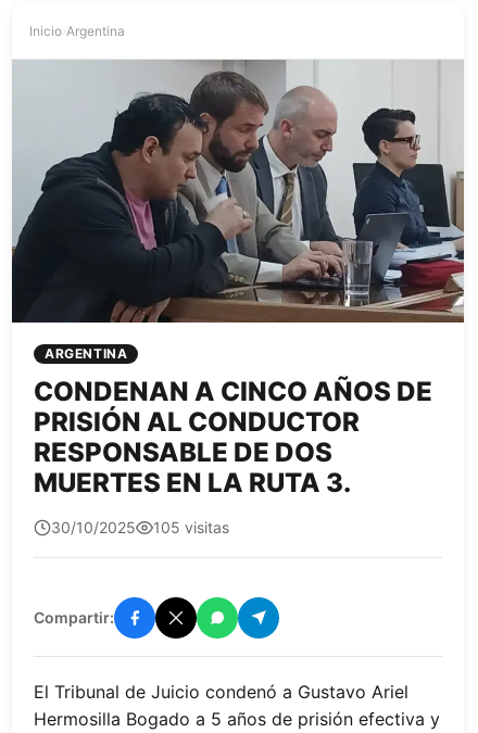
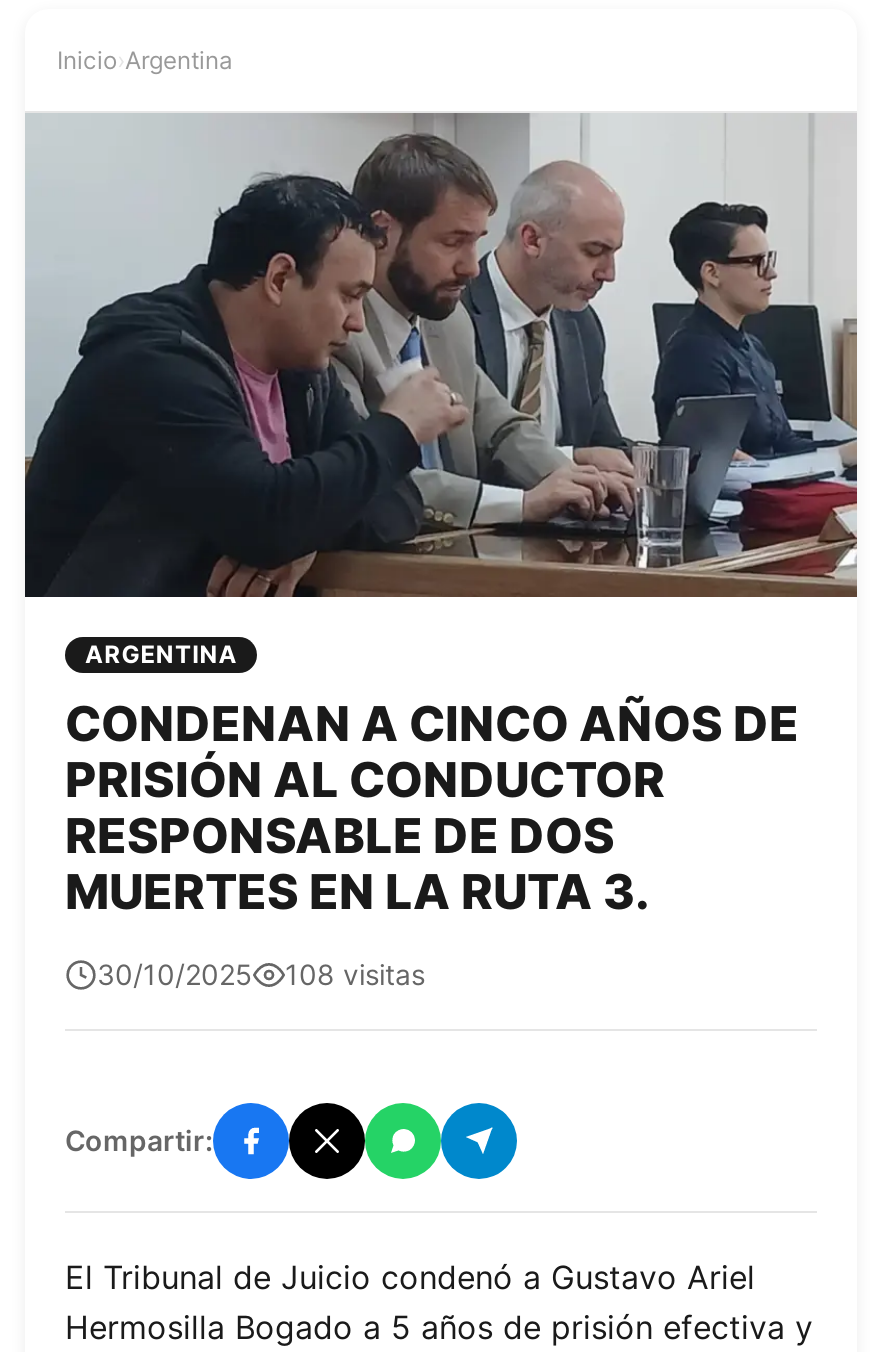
- 105 visitas
+ 108 visitas
